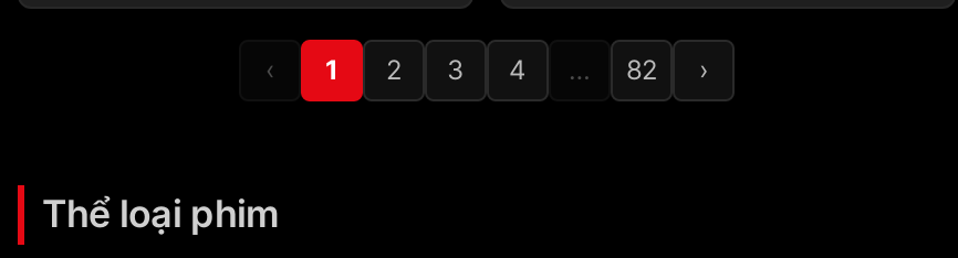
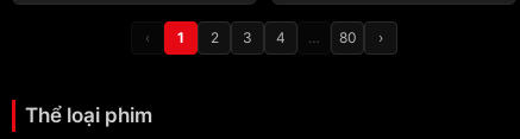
- 82
+ 80
